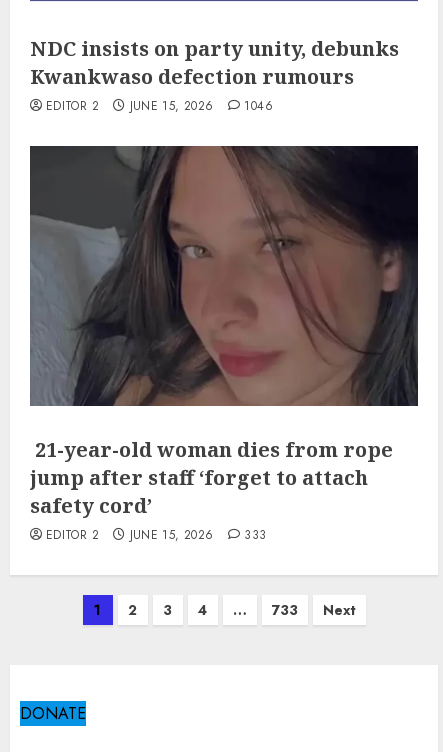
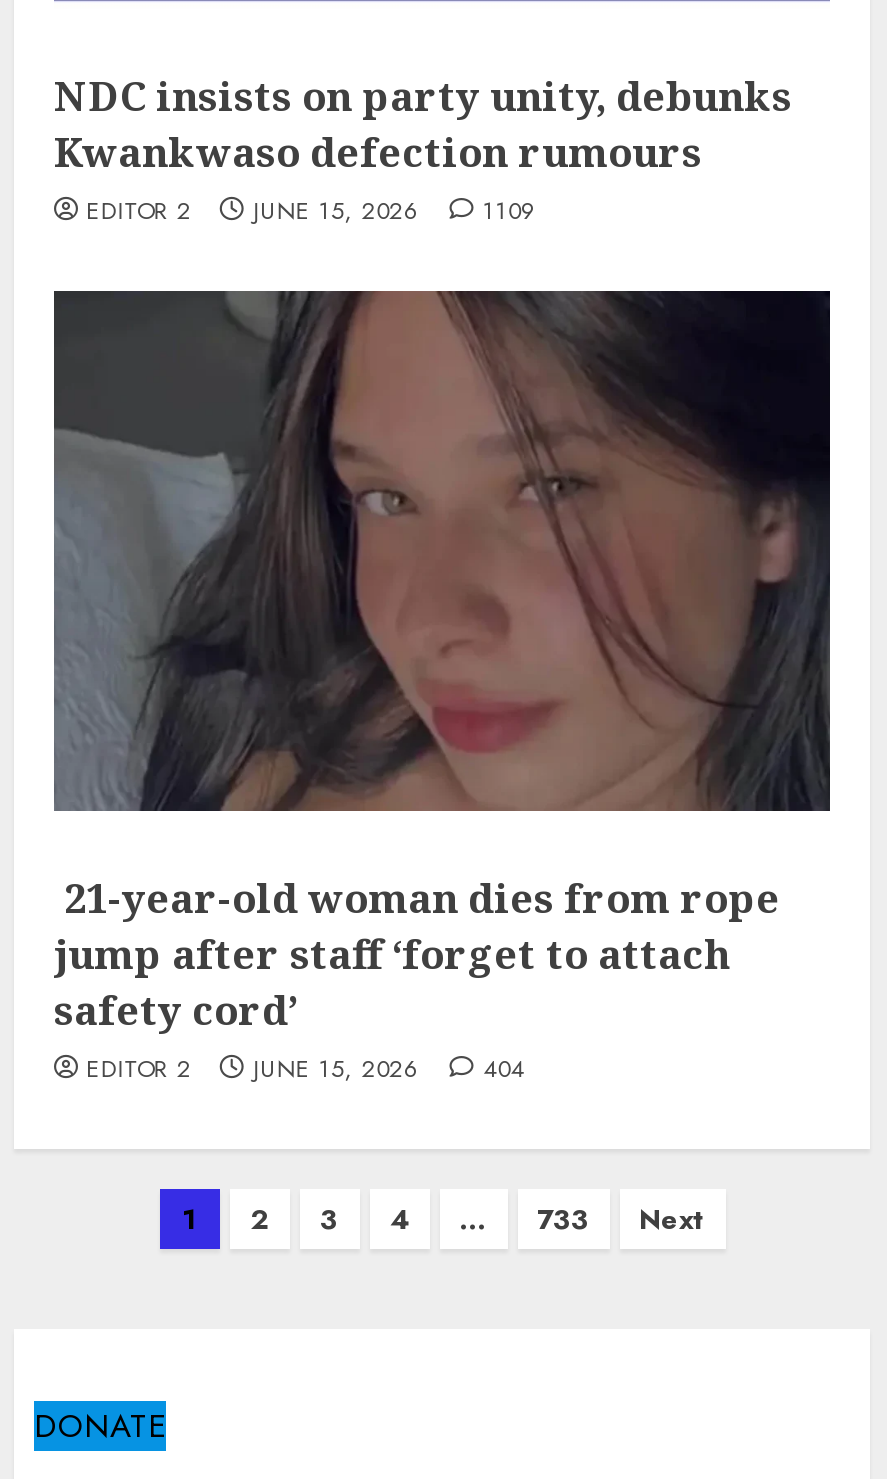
- EDITOR 2 JUNE 15, 2026 1046
+ EDITOR 2 JUNE 15, 2026 1109

- EDITOR 2 JUNE 15, 2026 333
+ EDITOR 2 JUNE 15, 2026 404
